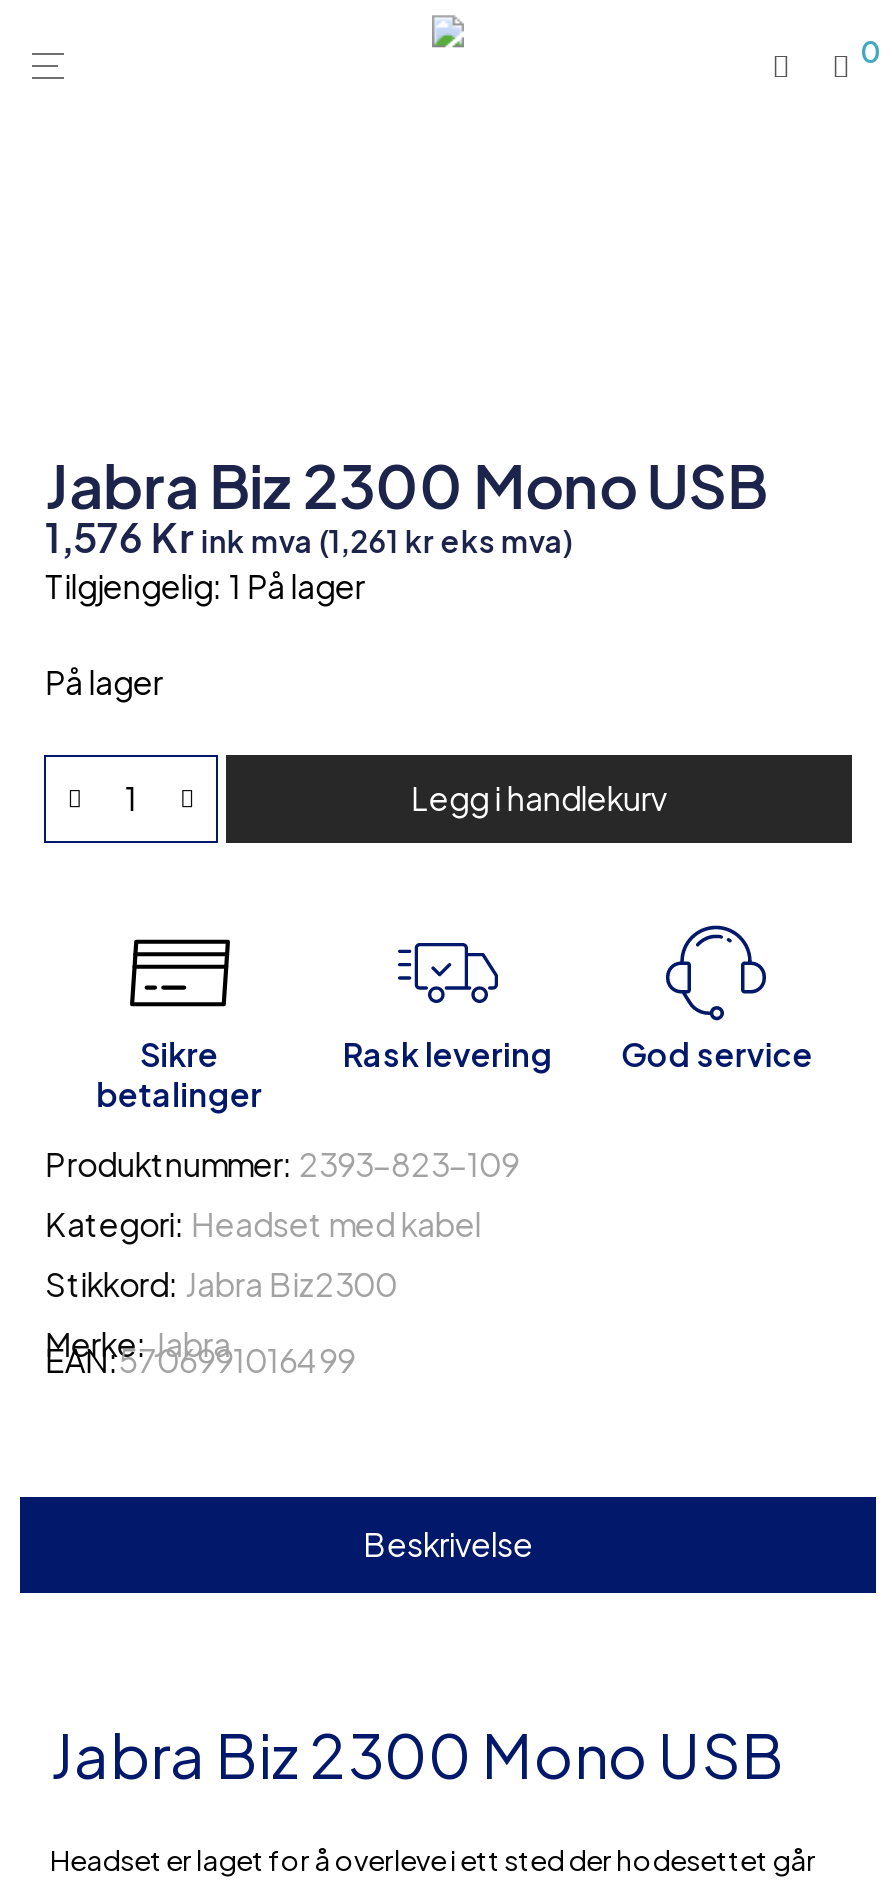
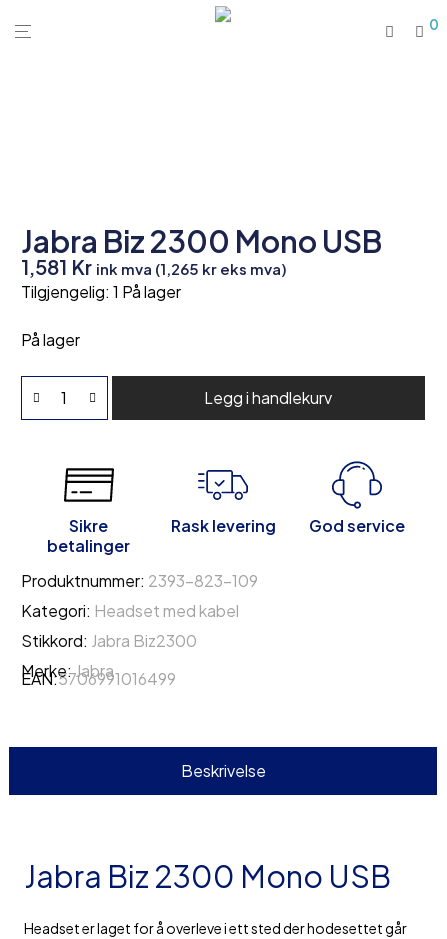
- 1,576Kr ink mva (1,261kreks mva)
+ 1,581Kr ink mva (1,265kreks mva)
